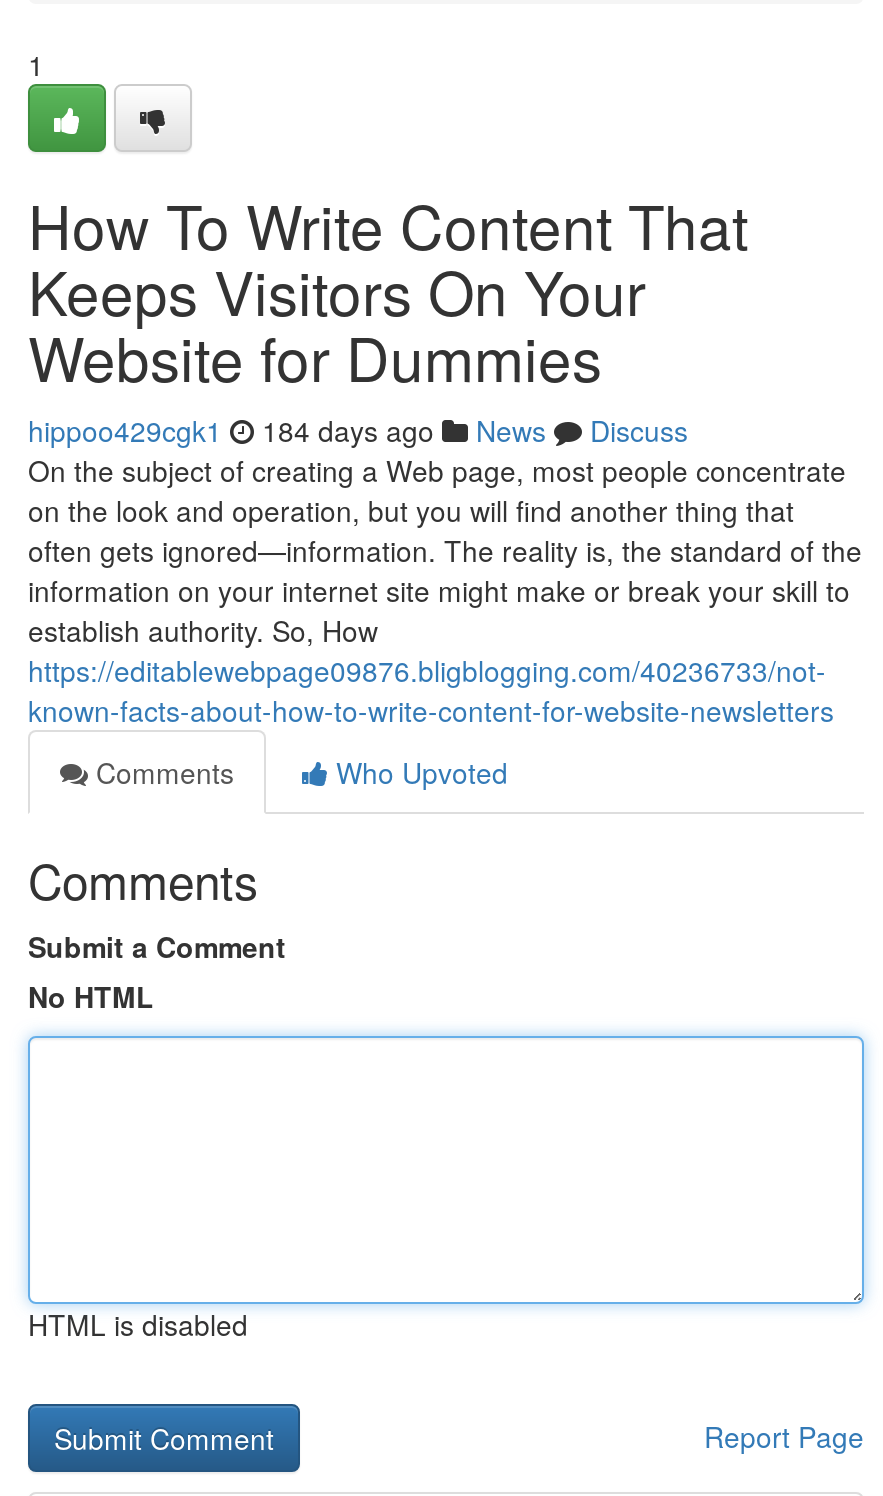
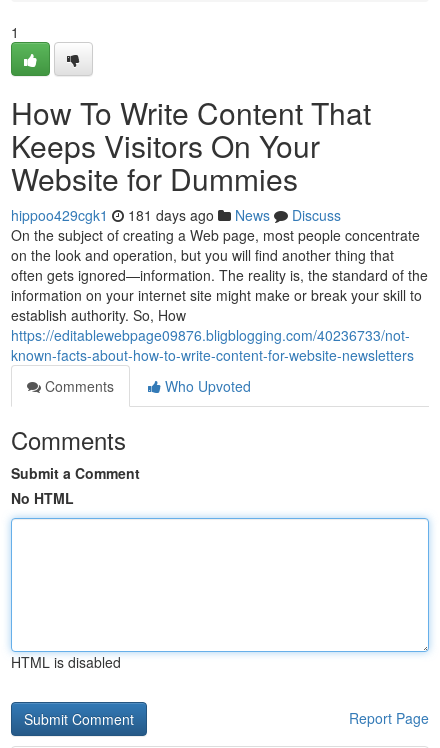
- hippoo429cgk1 184 days ago News Discuss
+ hippoo429cgk1 181 days ago News Discuss
